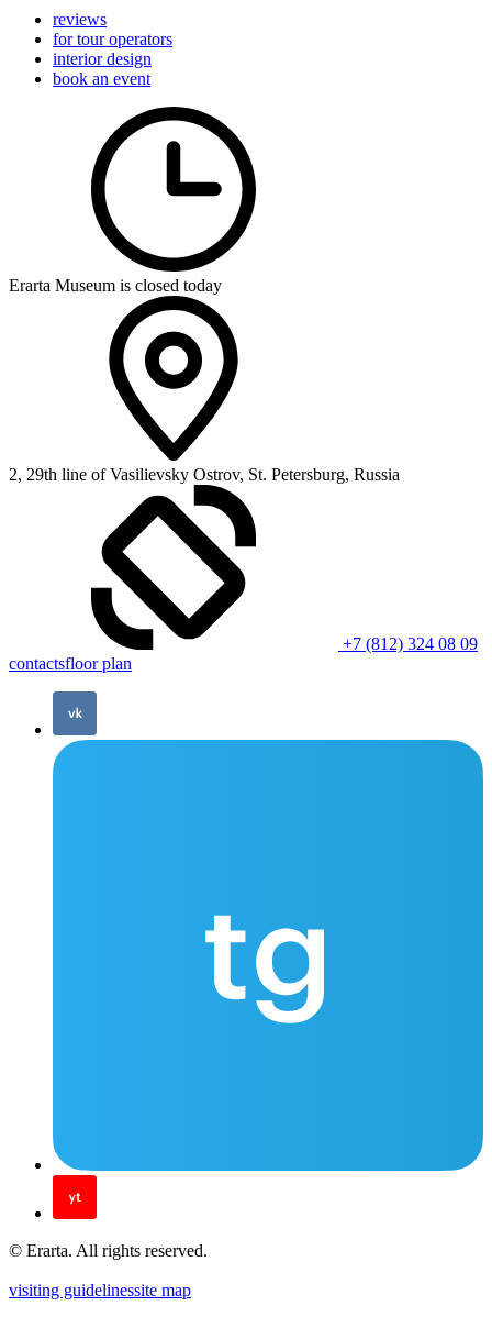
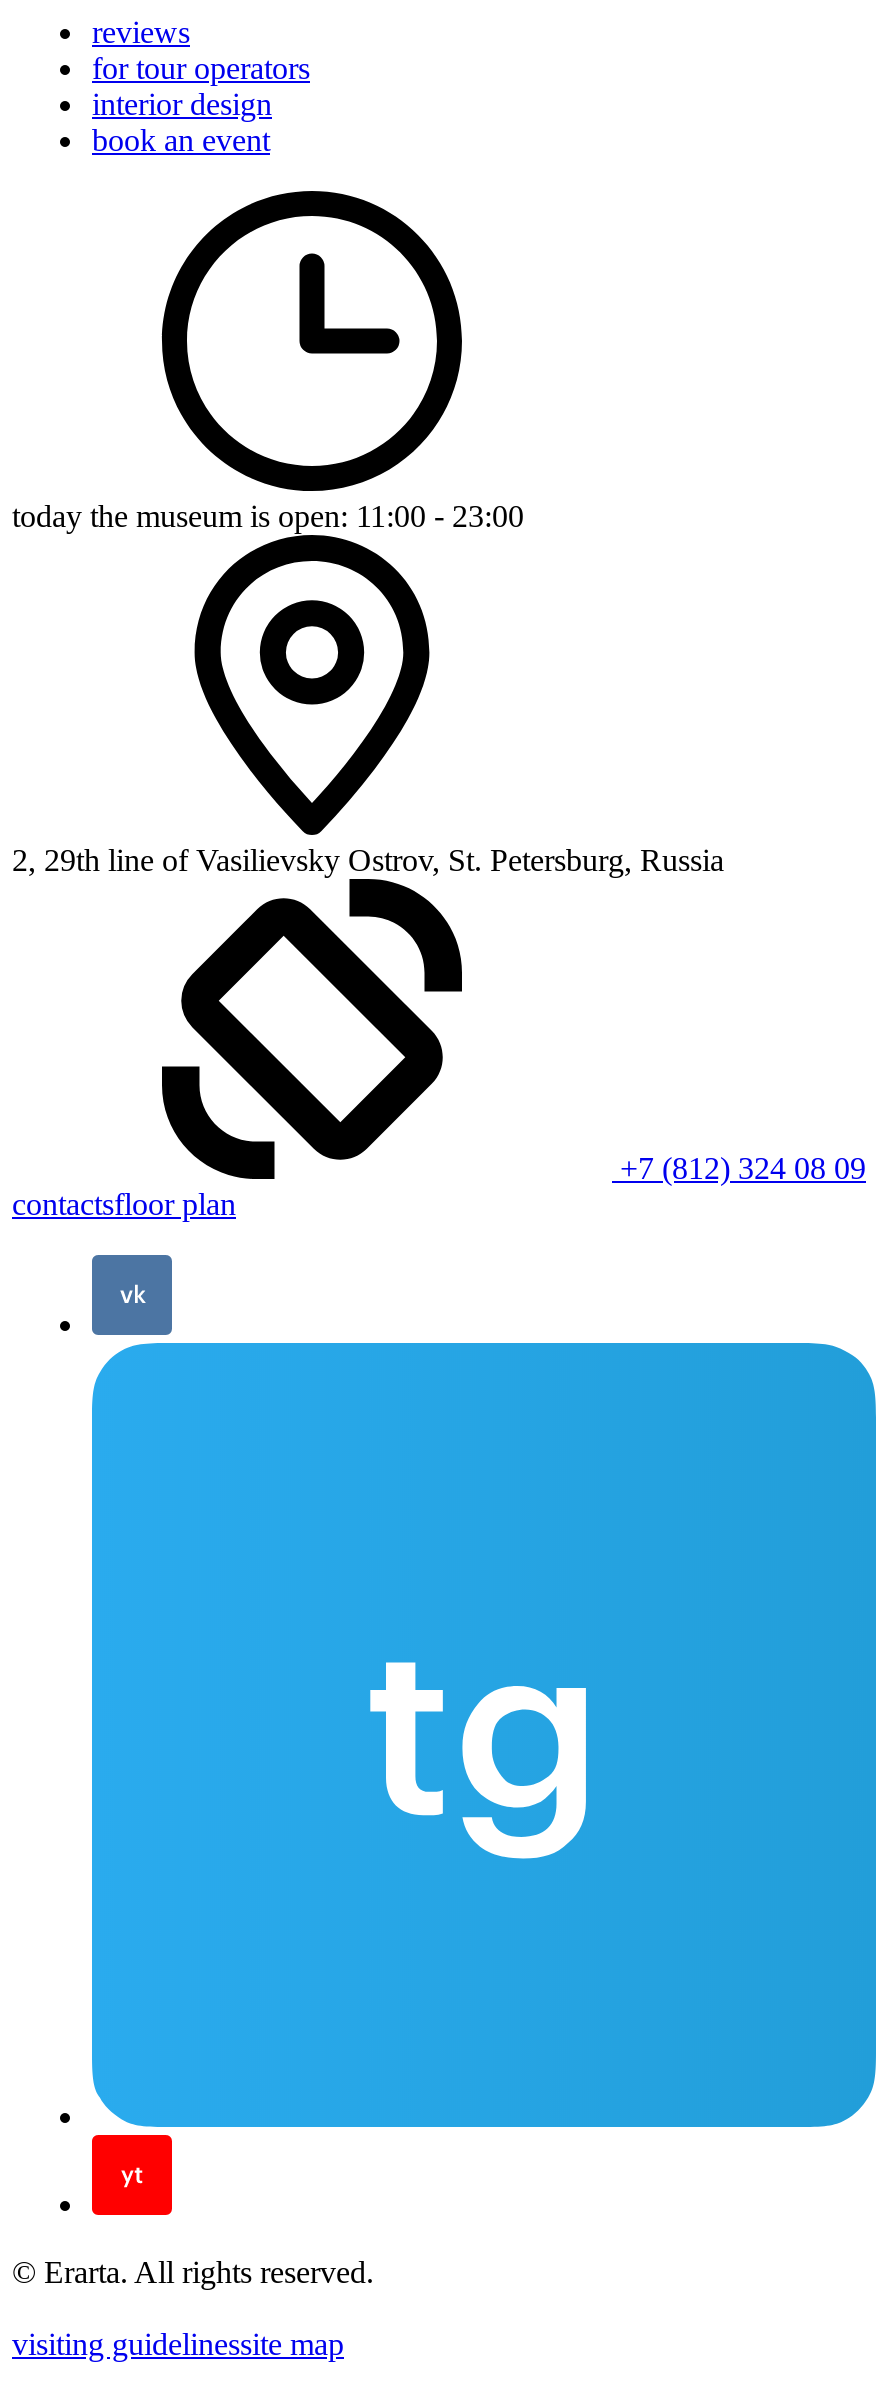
- Erarta Museum is closed today
+ today the museum is open: 11:00 - 23:00
